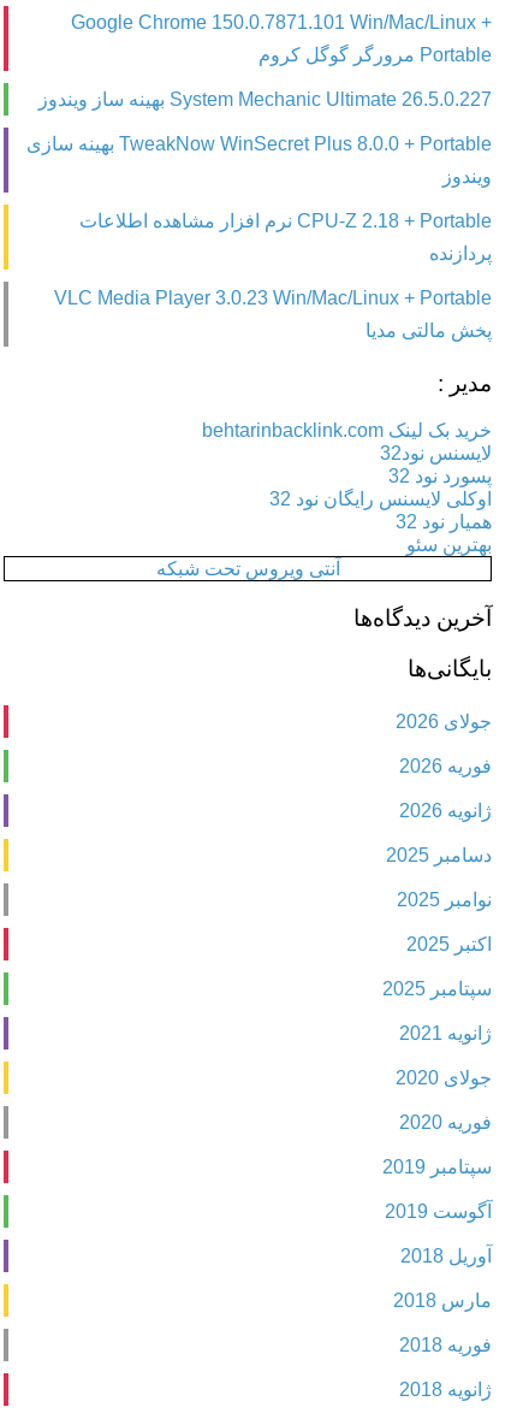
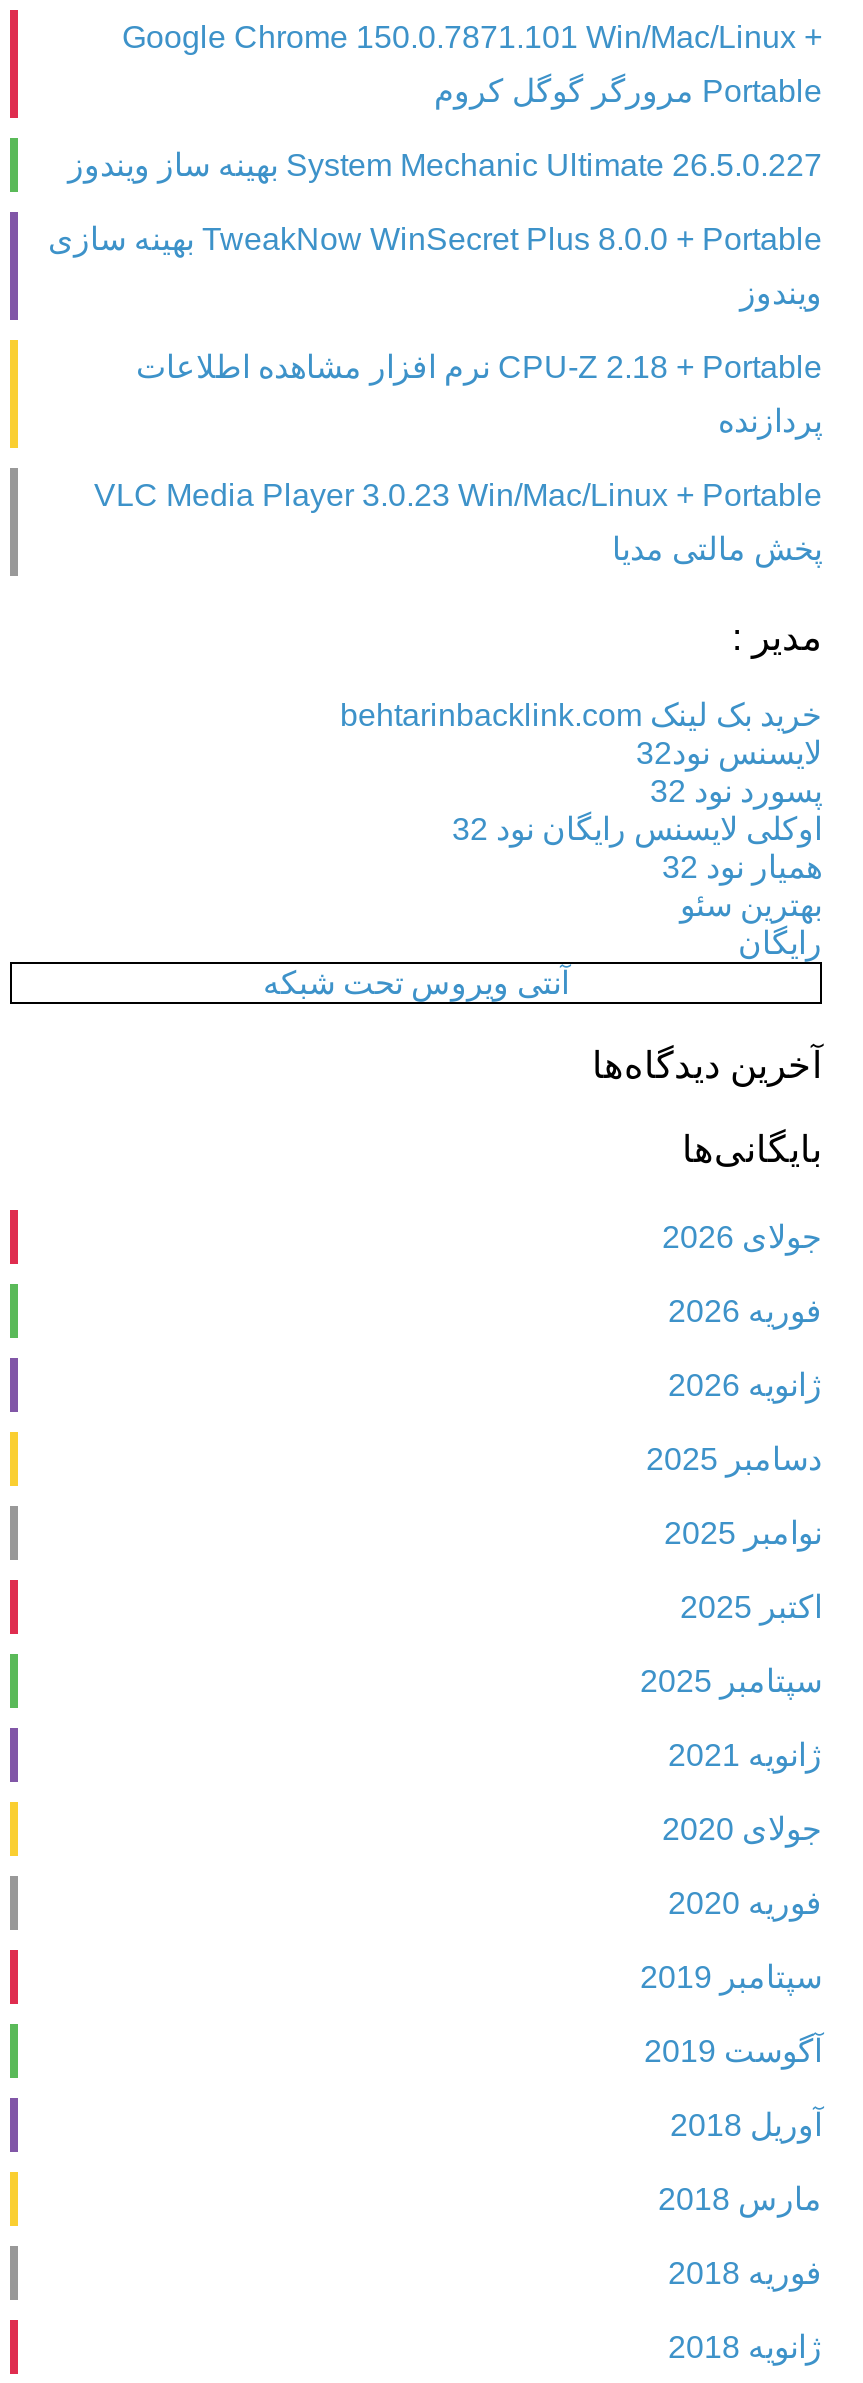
+ رایگان
